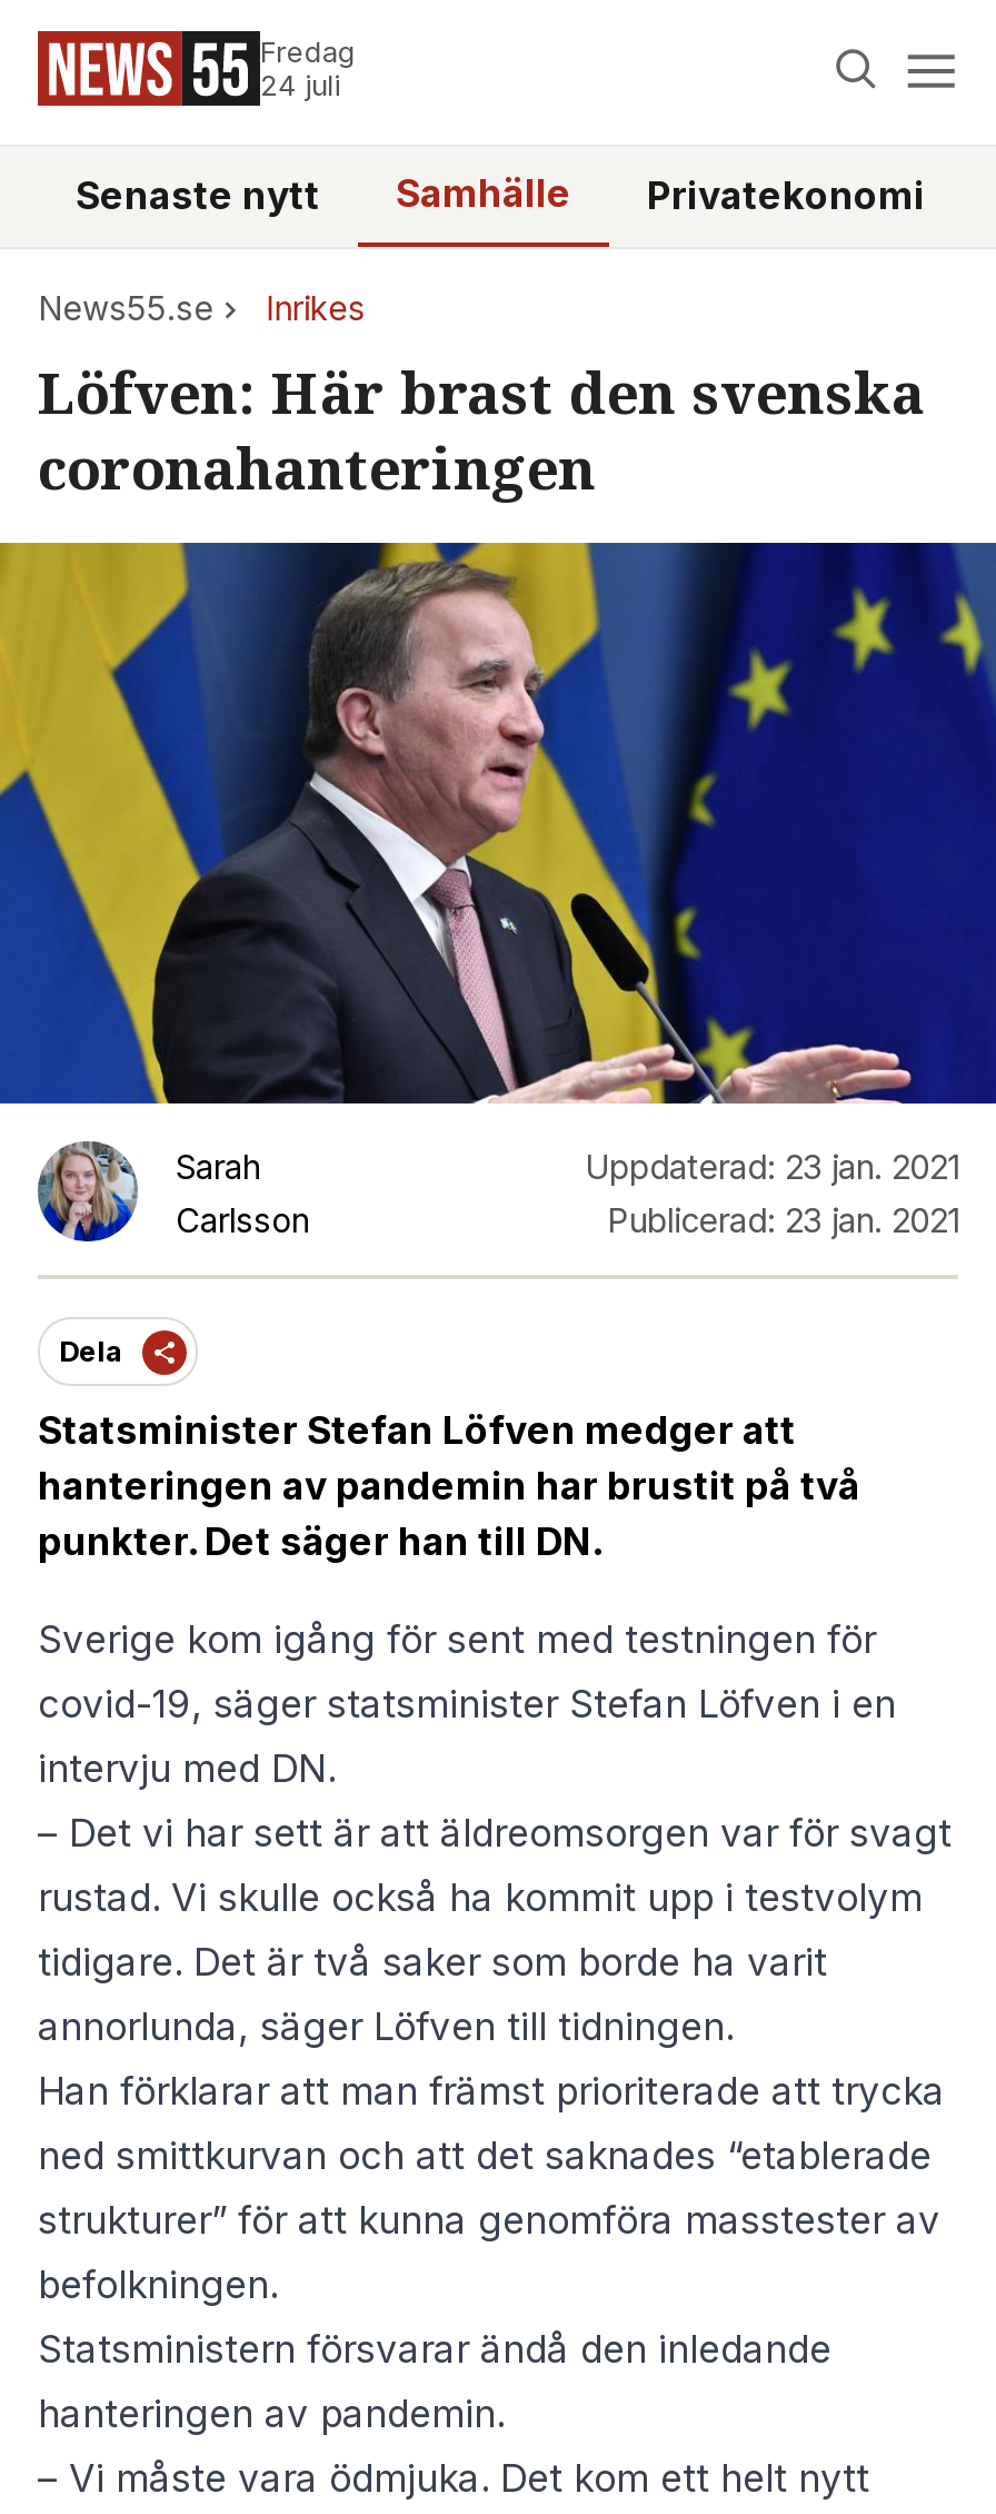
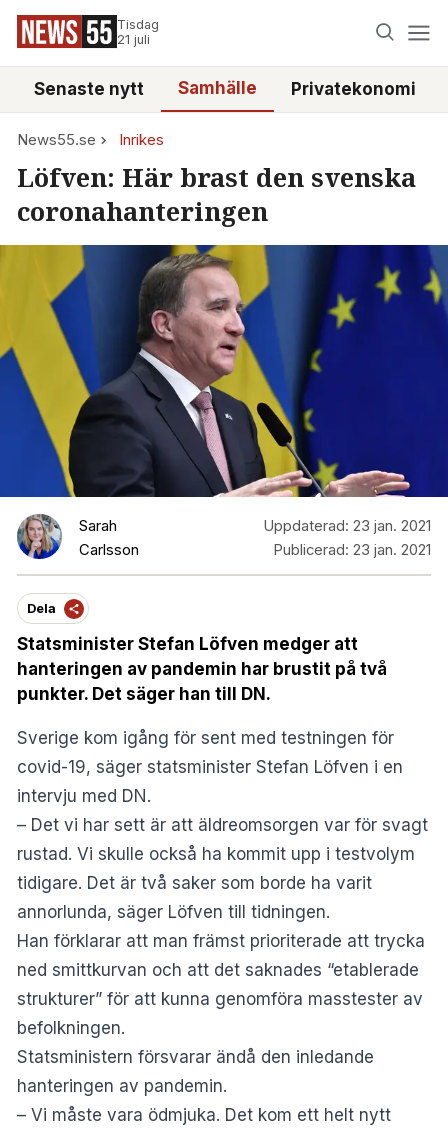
- Fredag
- 24 juli
+ Tisdag
+ 21 juli
